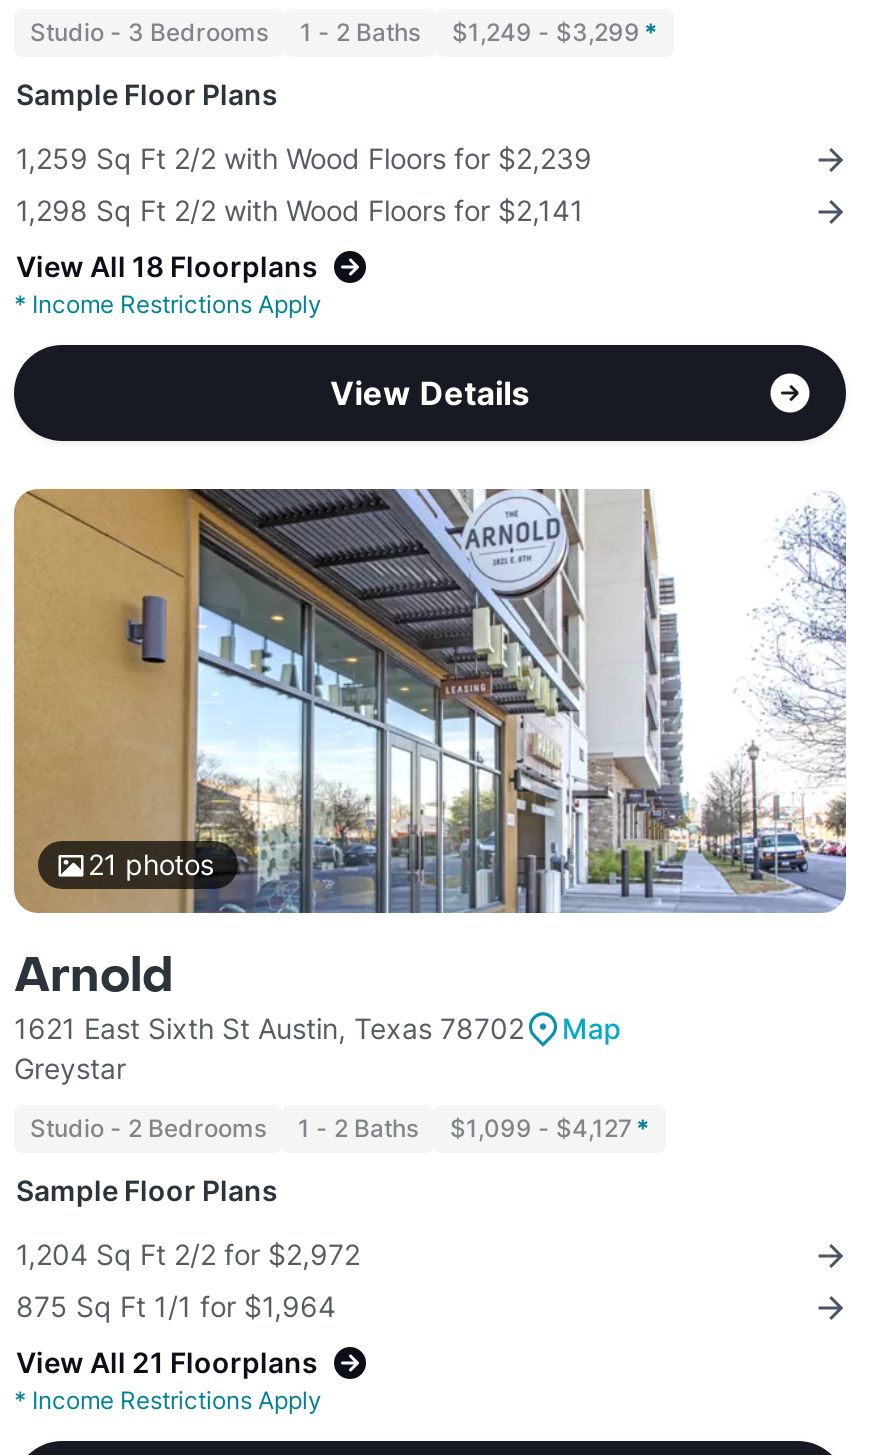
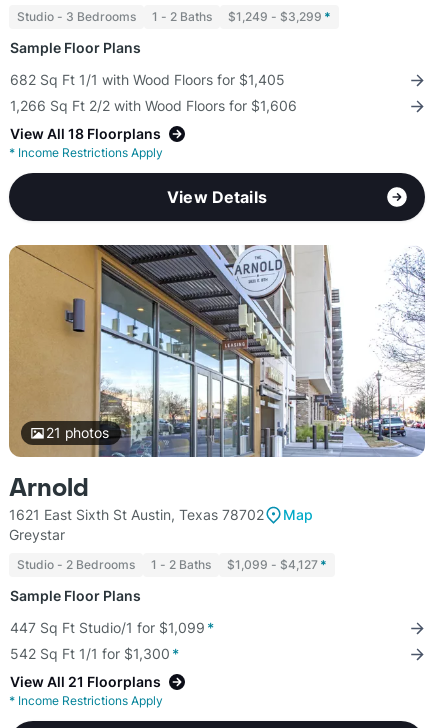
- 1,259 Sq Ft 2/2 with Wood Floors for $2,239
+ 682 Sq Ft 1/1 with Wood Floors for $1,405

- 1,298 Sq Ft 2/2 with Wood Floors for $2,141
+ 1,266 Sq Ft 2/2 with Wood Floors for $1,606

- 1,204 Sq Ft 2/2 for $2,972
+ 447 Sq Ft Studio/1 for $1,099 *

- 875 Sq Ft 1/1 for $1,964
+ 542 Sq Ft 1/1 for $1,300 *
